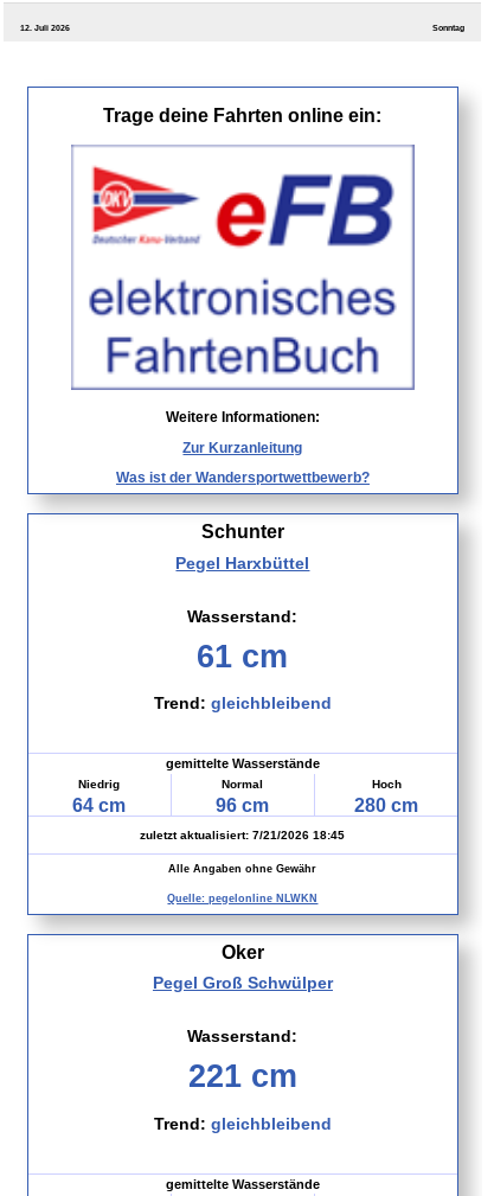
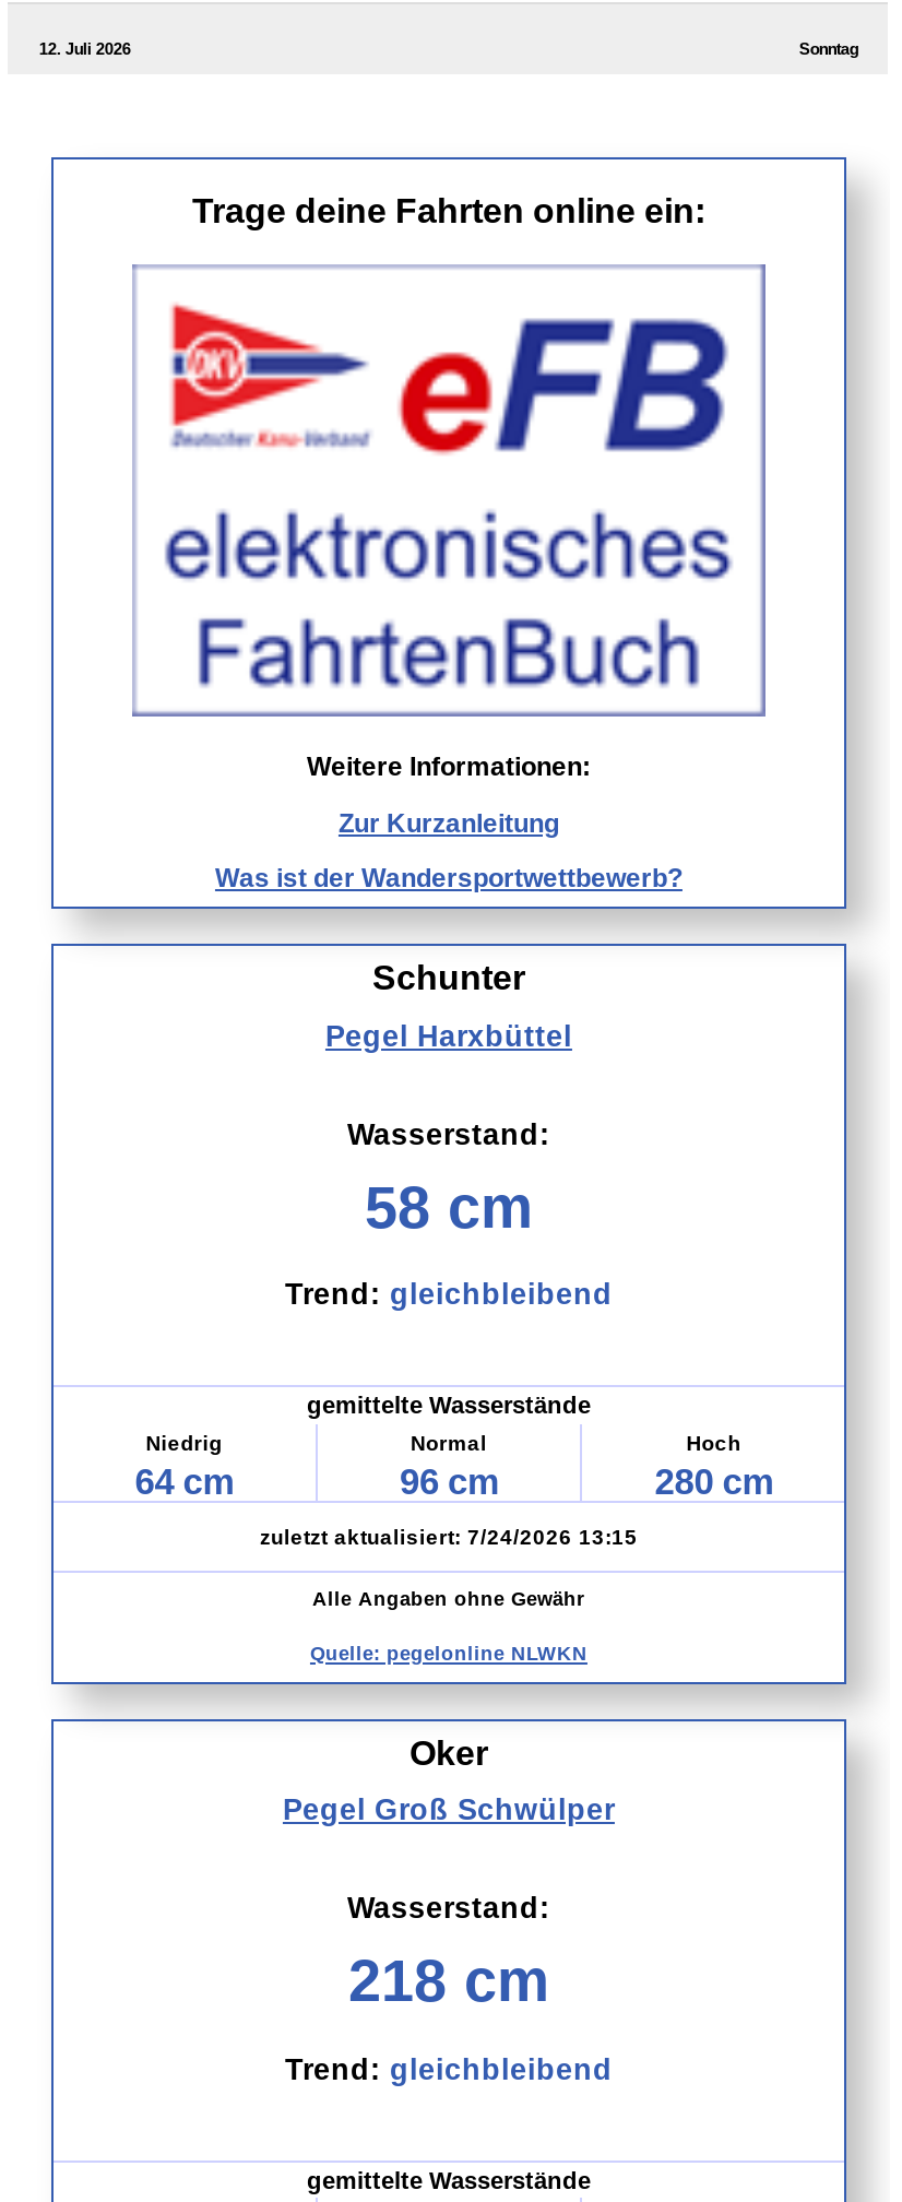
- 61 cm
+ 58 cm

- zuletzt aktualisiert: 7/21/2026 18:45
+ zuletzt aktualisiert: 7/24/2026 13:15

- 221 cm
+ 218 cm
